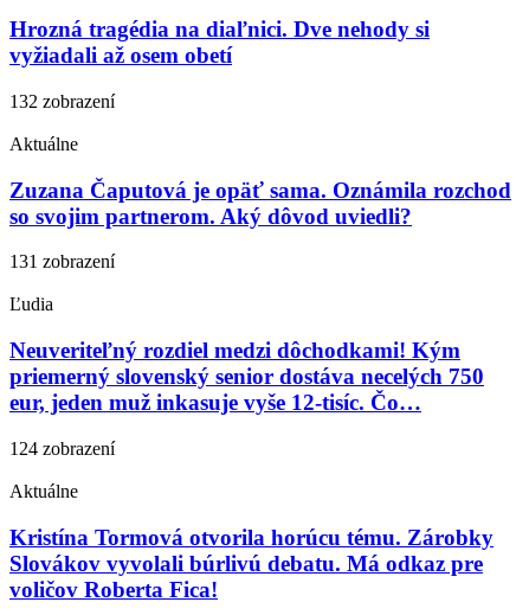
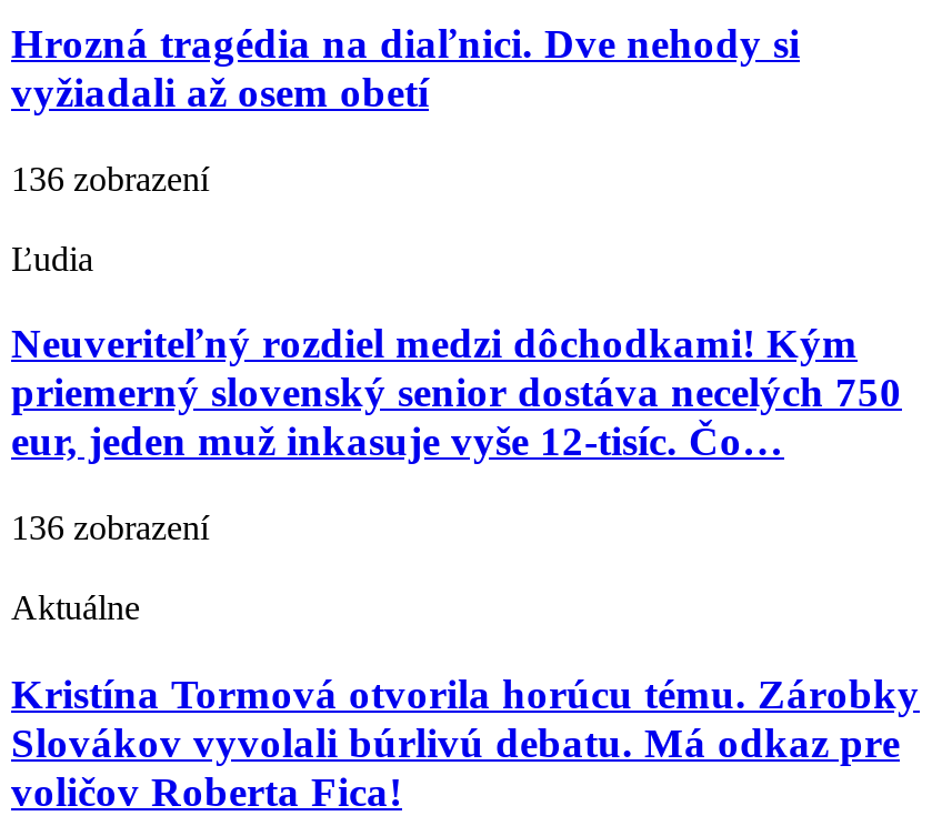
- 132 zobrazení
- Aktuálne
- Zuzana Čaputová je opäť sama. Oznámila rozchod
- so svojim partnerom. Aký dôvod uviedli?
- 131 zobrazení
+ 136 zobrazení

- 124 zobrazení
+ 136 zobrazení
